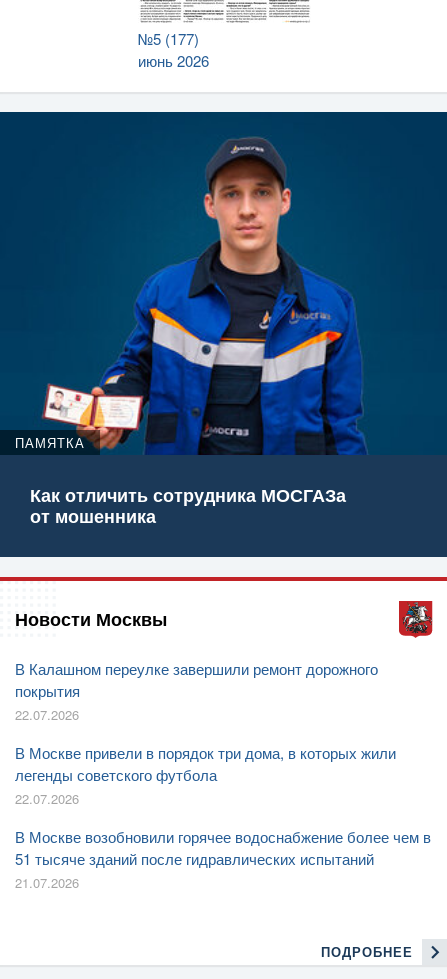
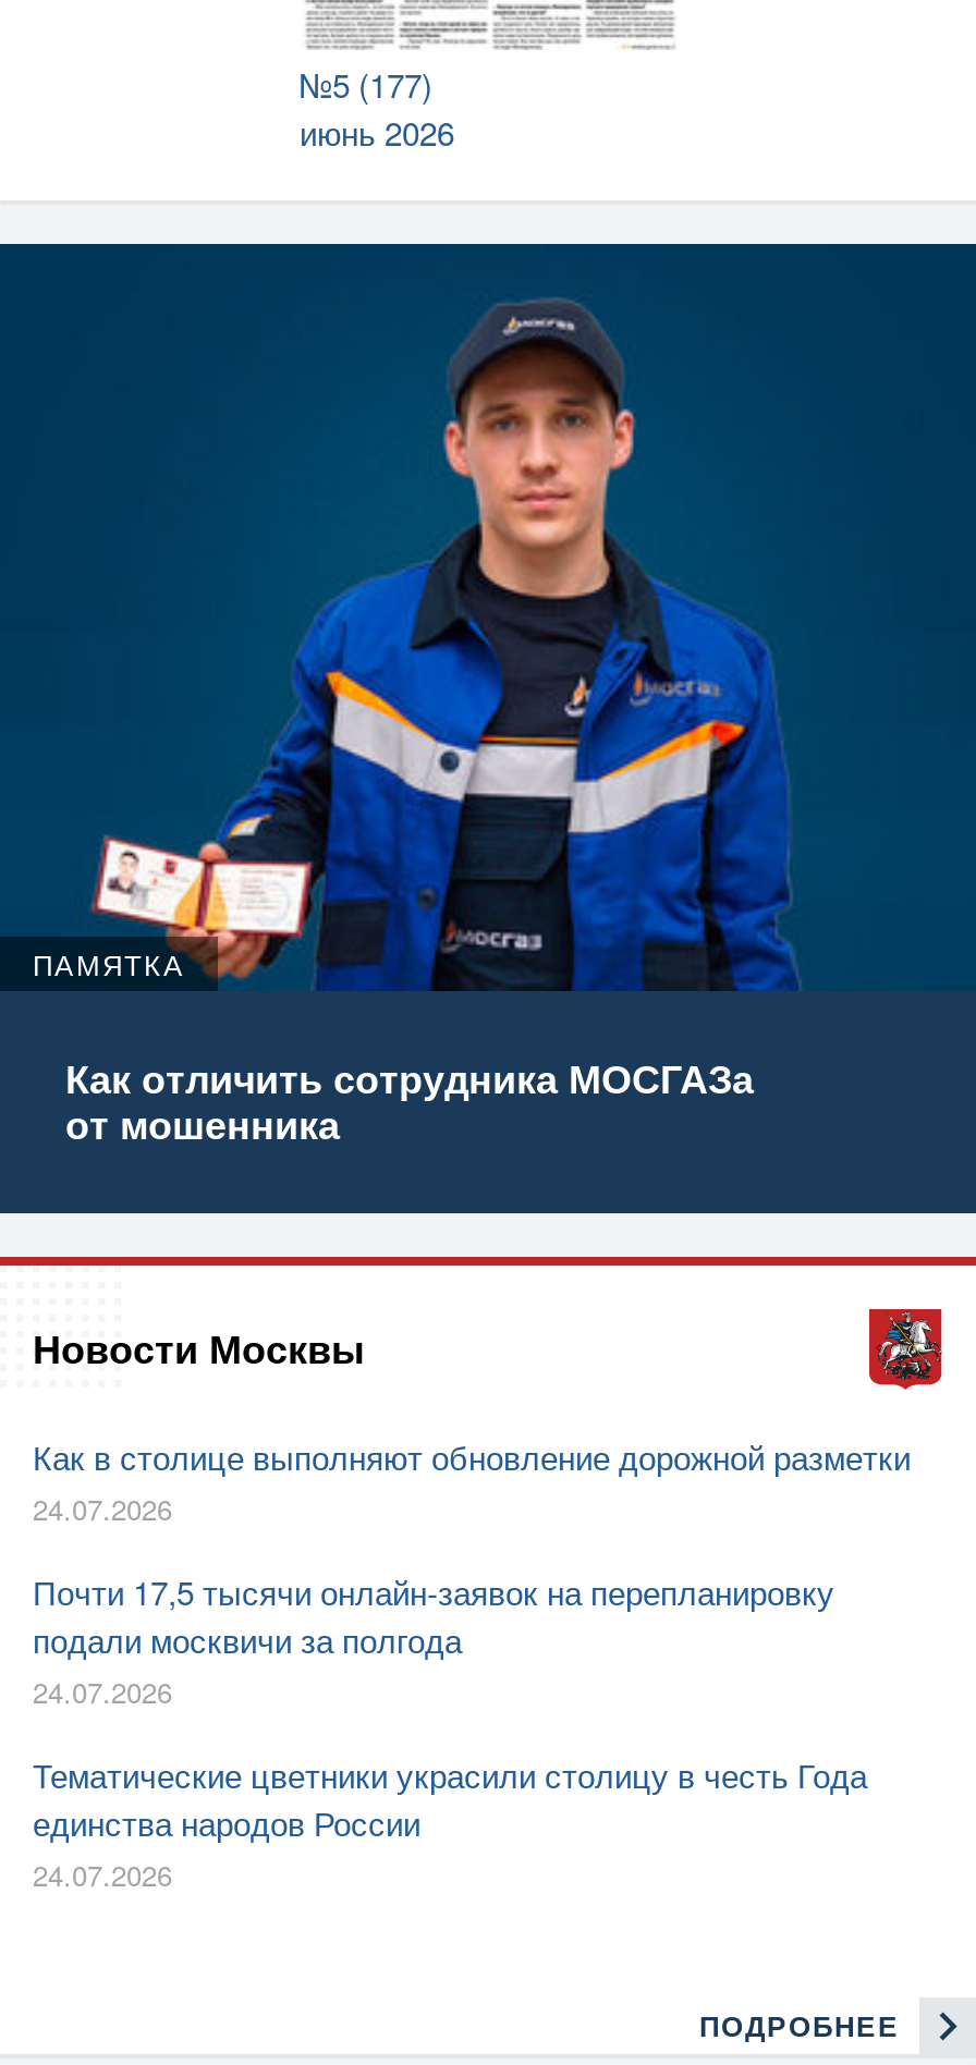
- В Калашном переулке завершили ремонт дорожного
- покрытия
- 22.07.2026
+ Как в столице выполняют обновление дорожной разметки
+ 24.07.2026

- В Москве привели в порядок три дома, в которых жили
- легенды советского футбола
- 22.07.2026
+ Почти 17,5 тысячи онлайн-заявок на перепланировку
+ подали москвичи за полгода
+ 24.07.2026

- В Москве возобновили горячее водоснабжение более чем в
- 51 тысяче зданий после гидравлических испытаний
- 21.07.2026
+ Тематические цветники украсили столицу в честь Года
+ единства народов России
+ 24.07.2026
